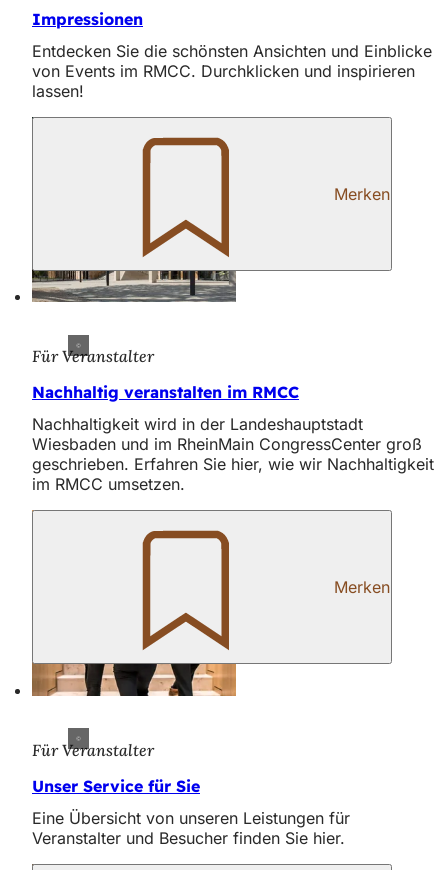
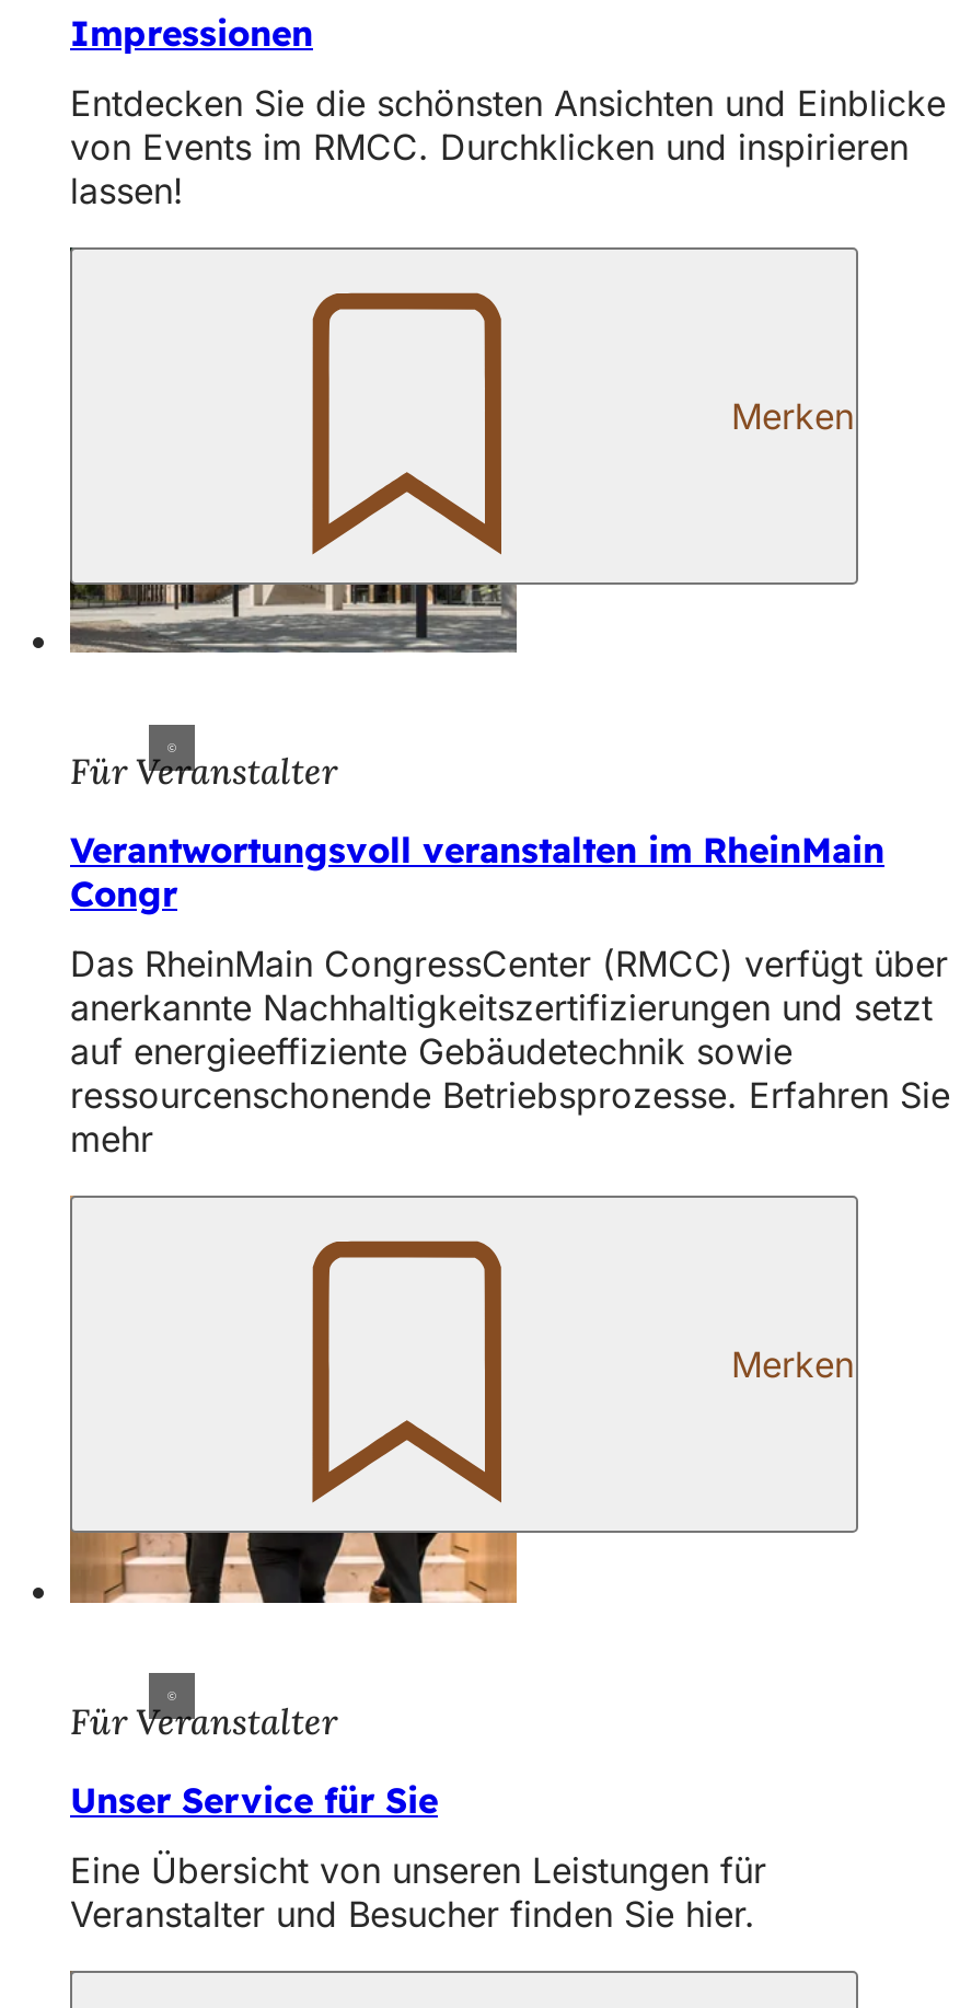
- Nachhaltig veranstalten im RMCC
+ Verantwortungsvoll veranstalten im RheinMain
+ Congr

- Nachhaltigkeit wird in der Landeshauptstadt
- Wiesbaden und im RheinMain CongressCenter groß
- geschrieben. Erfahren Sie hier, wie wir Nachhaltigkeit
- im RMCC umsetzen.
+ Das RheinMain CongressCenter (RMCC) verfügt über
+ anerkannte Nachhaltigkeitszertifizierungen und setzt
+ auf energieeffiziente Gebäudetechnik sowie
+ ressourcenschonende Betriebsprozesse. Erfahren Sie
+ mehr
